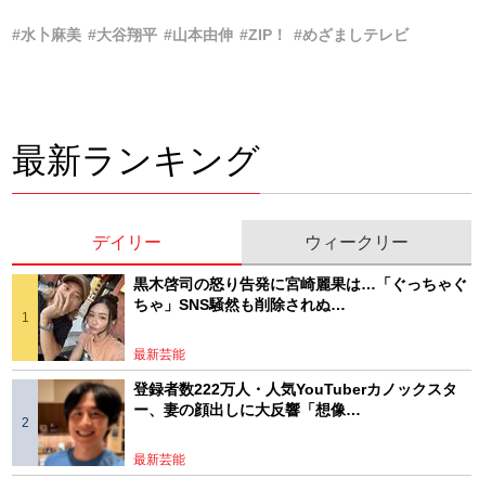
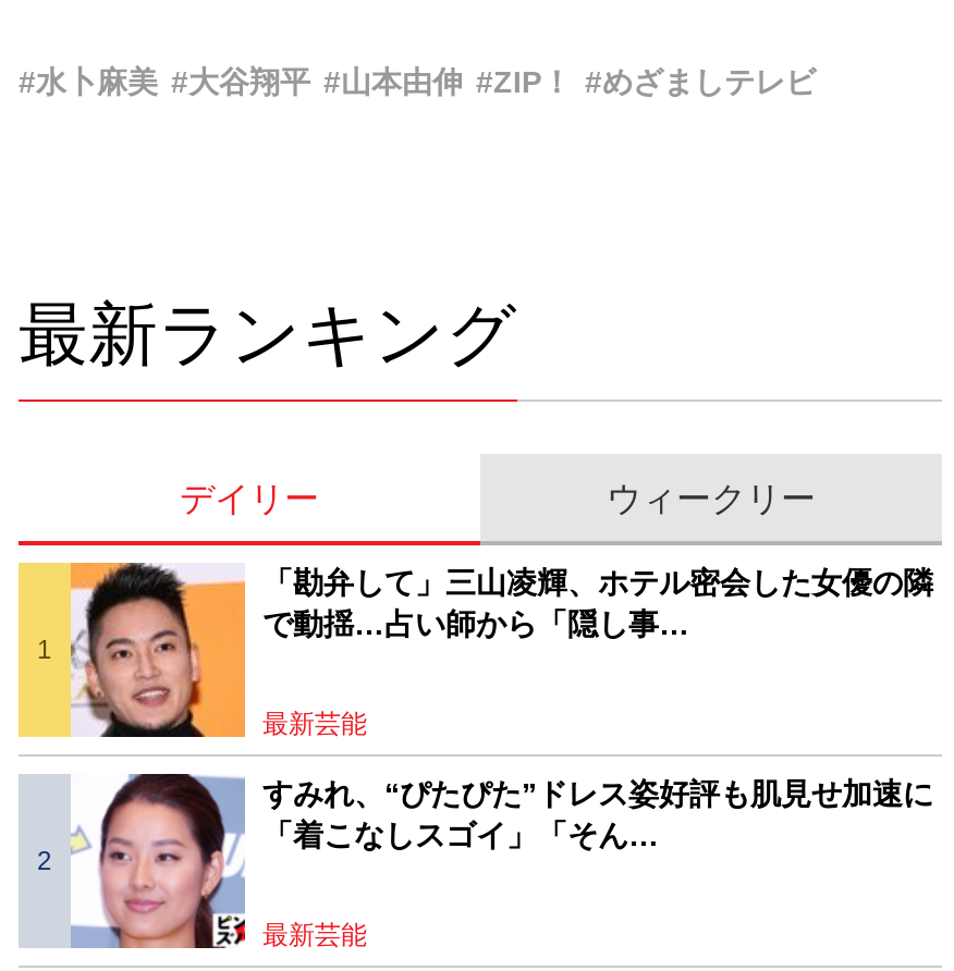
- [image]
- 黒木啓司の怒り告発に宮崎麗果は…「ぐっちゃぐ
- ちゃ」SNS騒然も削除されぬ…
+ [image]
+ 「勘弁して」三山凌輝、ホテル密会した女優の隣
+ で動揺…占い師から「隠し事…

- [image]
- 登録者数222万人・人気YouTuberカノックスタ
- ー、妻の顔出しに大反響「想像…
+ [image]
+ すみれ、“ぴたぴた”ドレス姿好評も肌見せ加速に
+ 「着こなしスゴイ」「そん…
